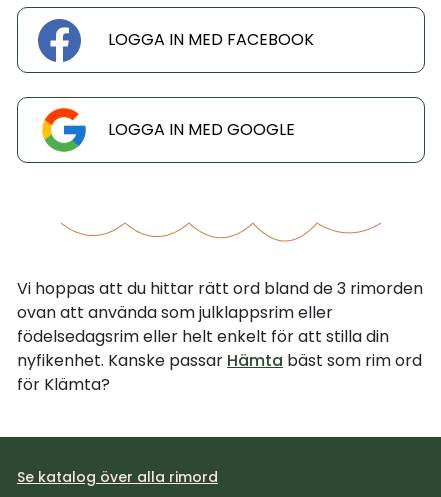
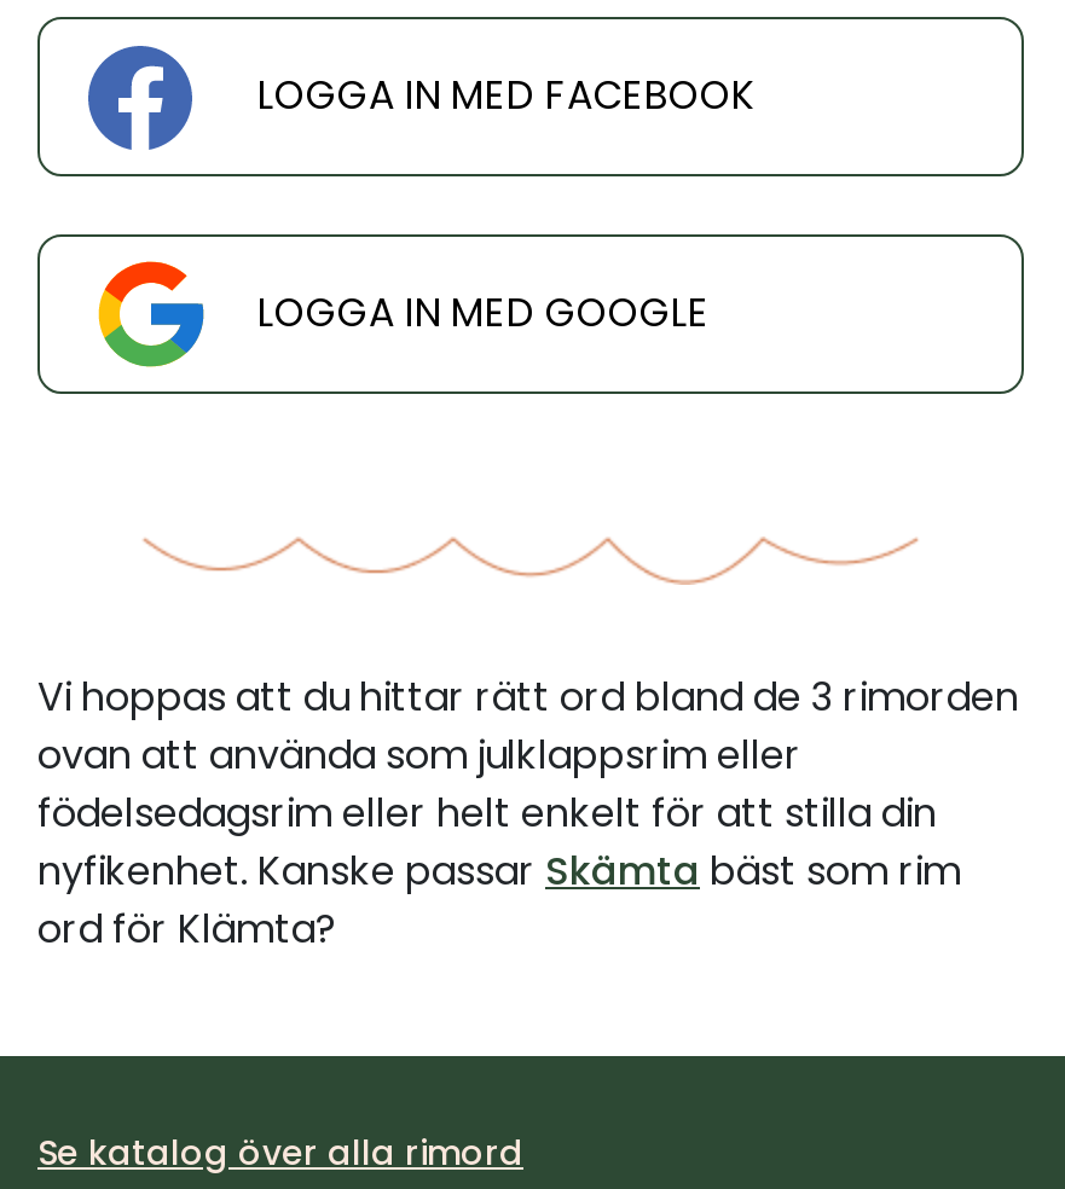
- nyfikenhet. Kanske passar Hämta bäst som rim ord
- för Klämta?
+ nyfikenhet. Kanske passar Skämta bäst som rim
+ ord för Klämta?
